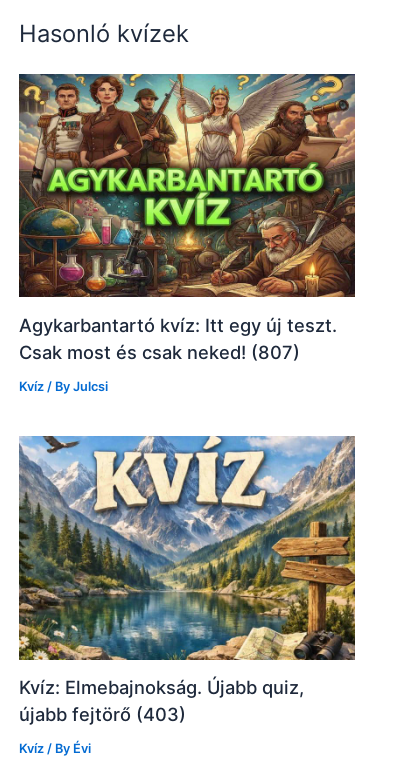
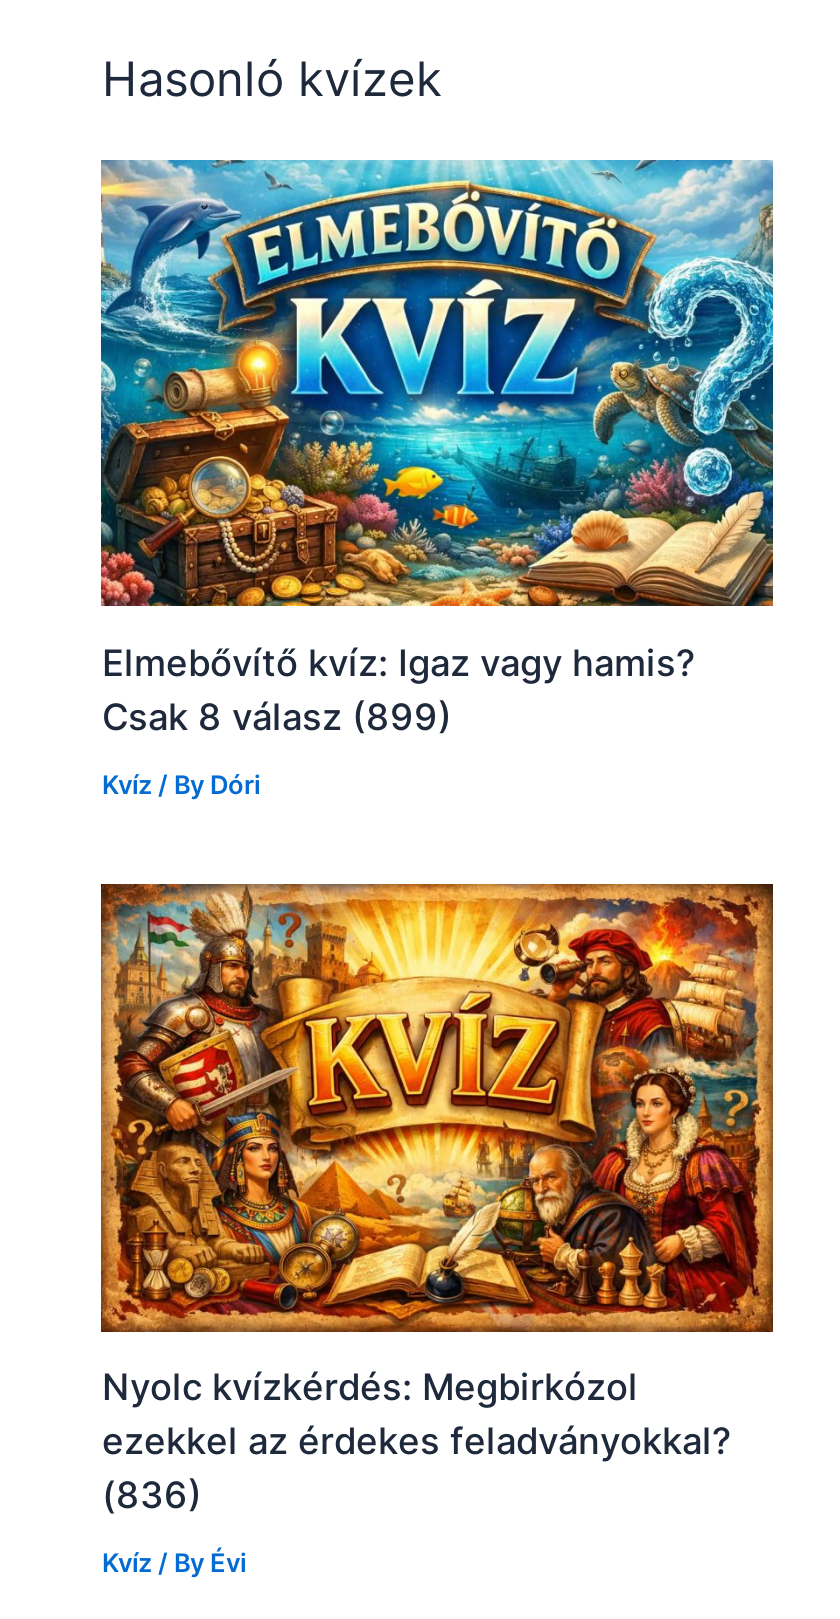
- [image]
- Agykarbantartó kvíz: Itt egy új teszt.
- Csak most és csak neked! (807)
+ [image]
+ Elmebővítő kvíz: Igaz vagy hamis?
+ Csak 8 válasz (899)

- Kvíz / By Julcsi
+ Kvíz / By Dóri

- [image]
- Kvíz: Elmebajnokság. Újabb quiz,
- újabb fejtörő (403)
+ [image]
+ Nyolc kvízkérdés: Megbirkózol
+ ezekkel az érdekes feladványokkal?
+ (836)
